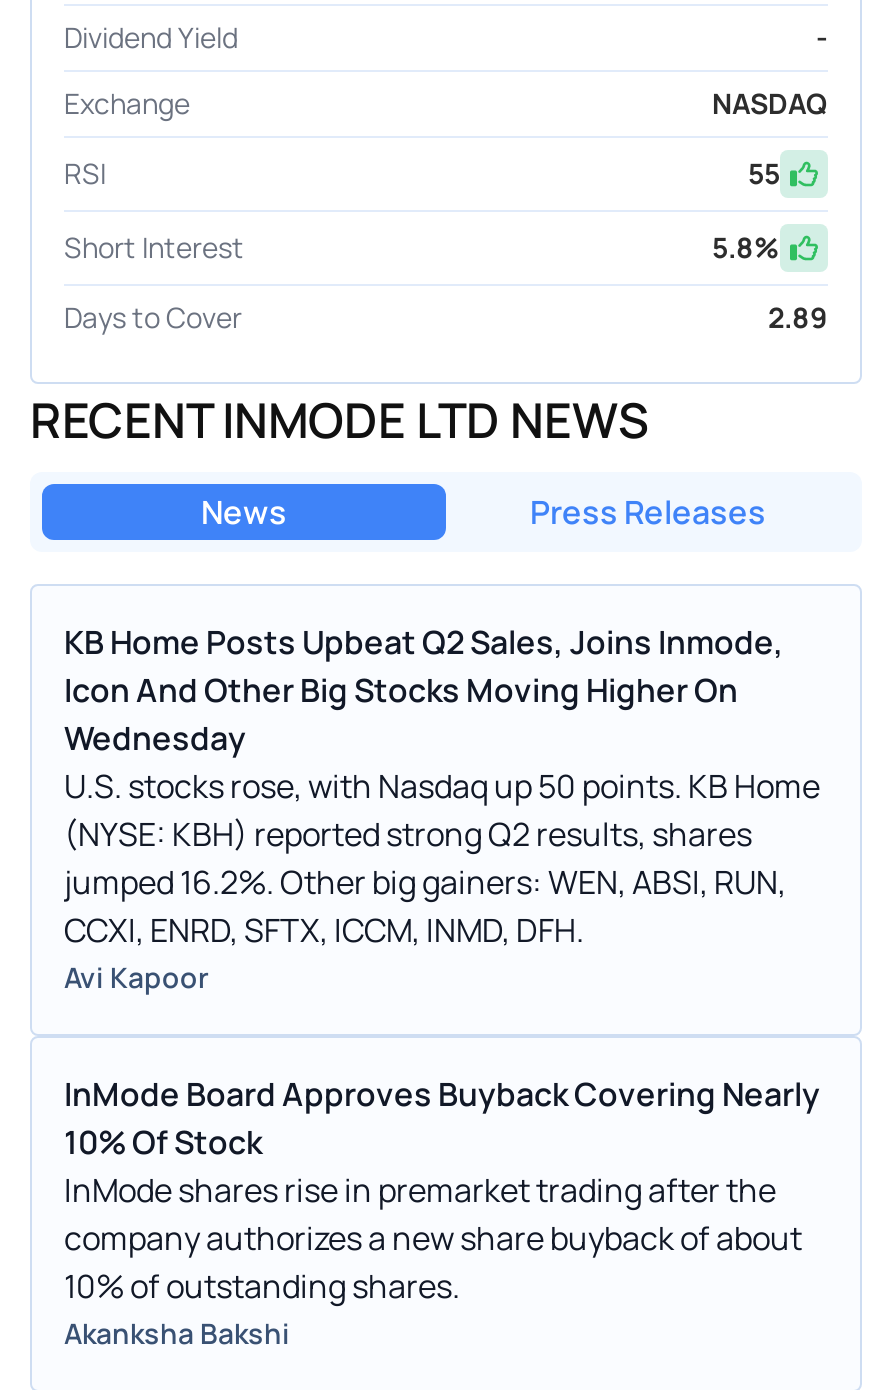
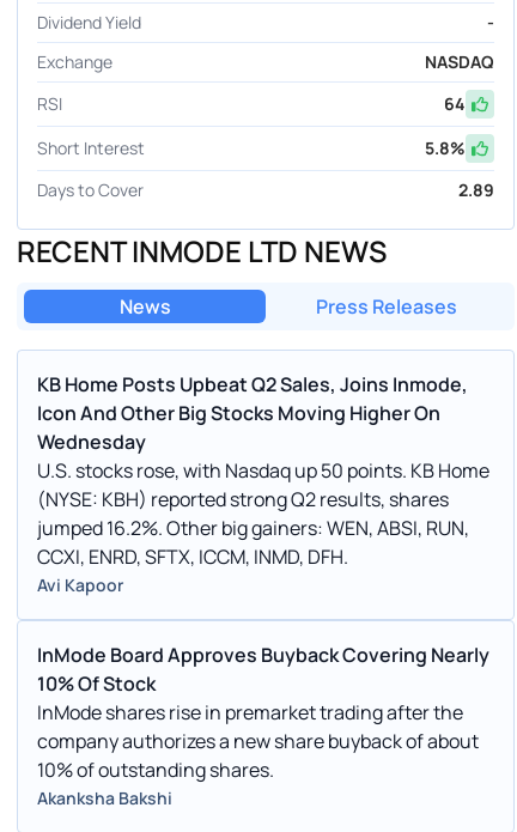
- 55
+ 64
